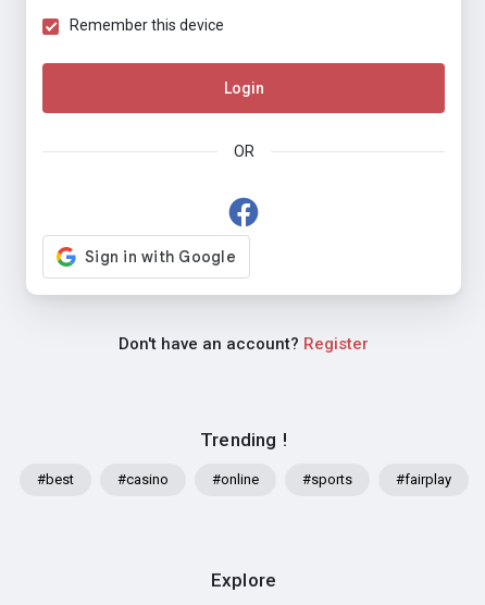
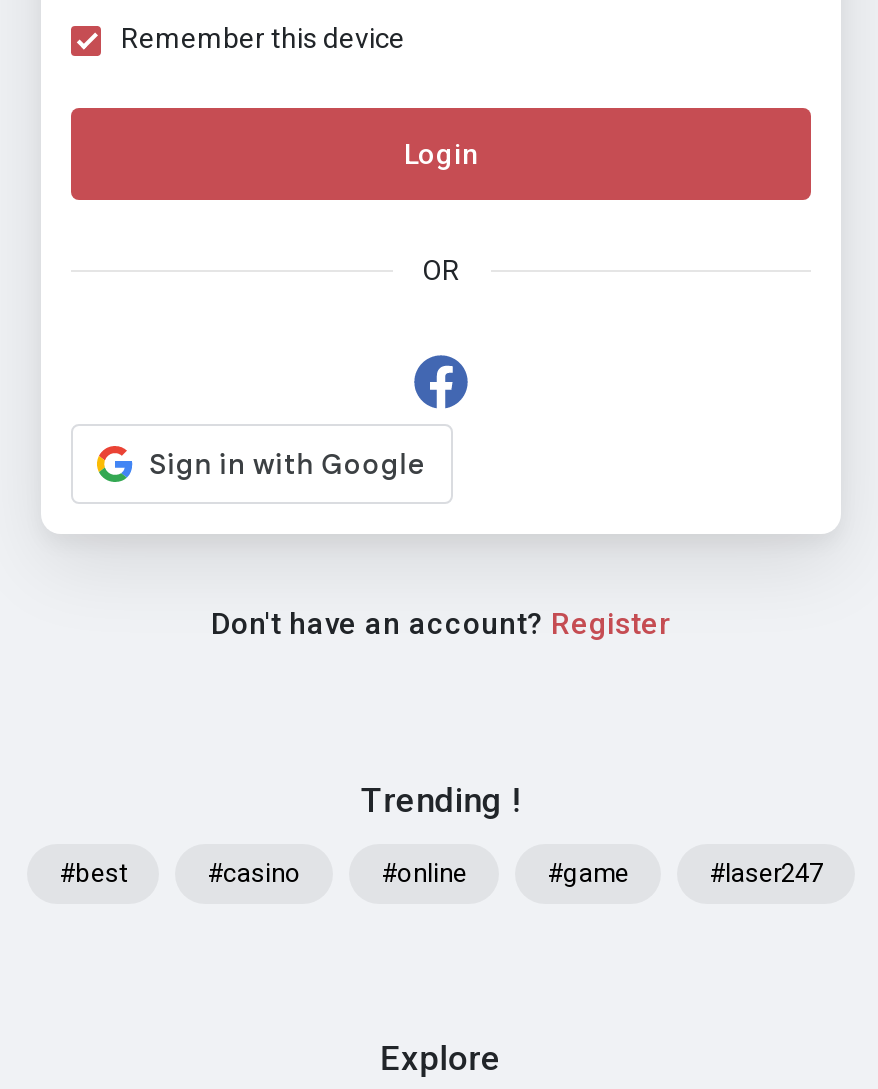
- #sports
- #fairplay
+ #game
+ #laser247
